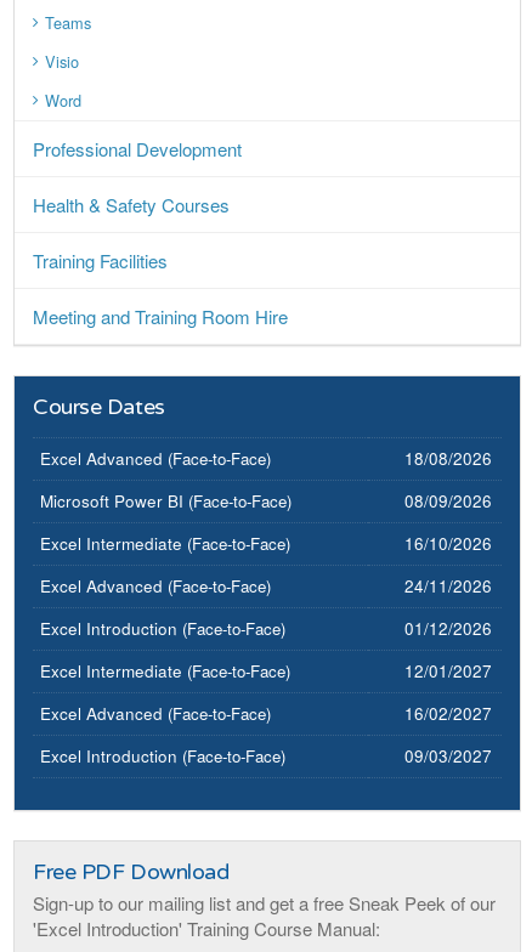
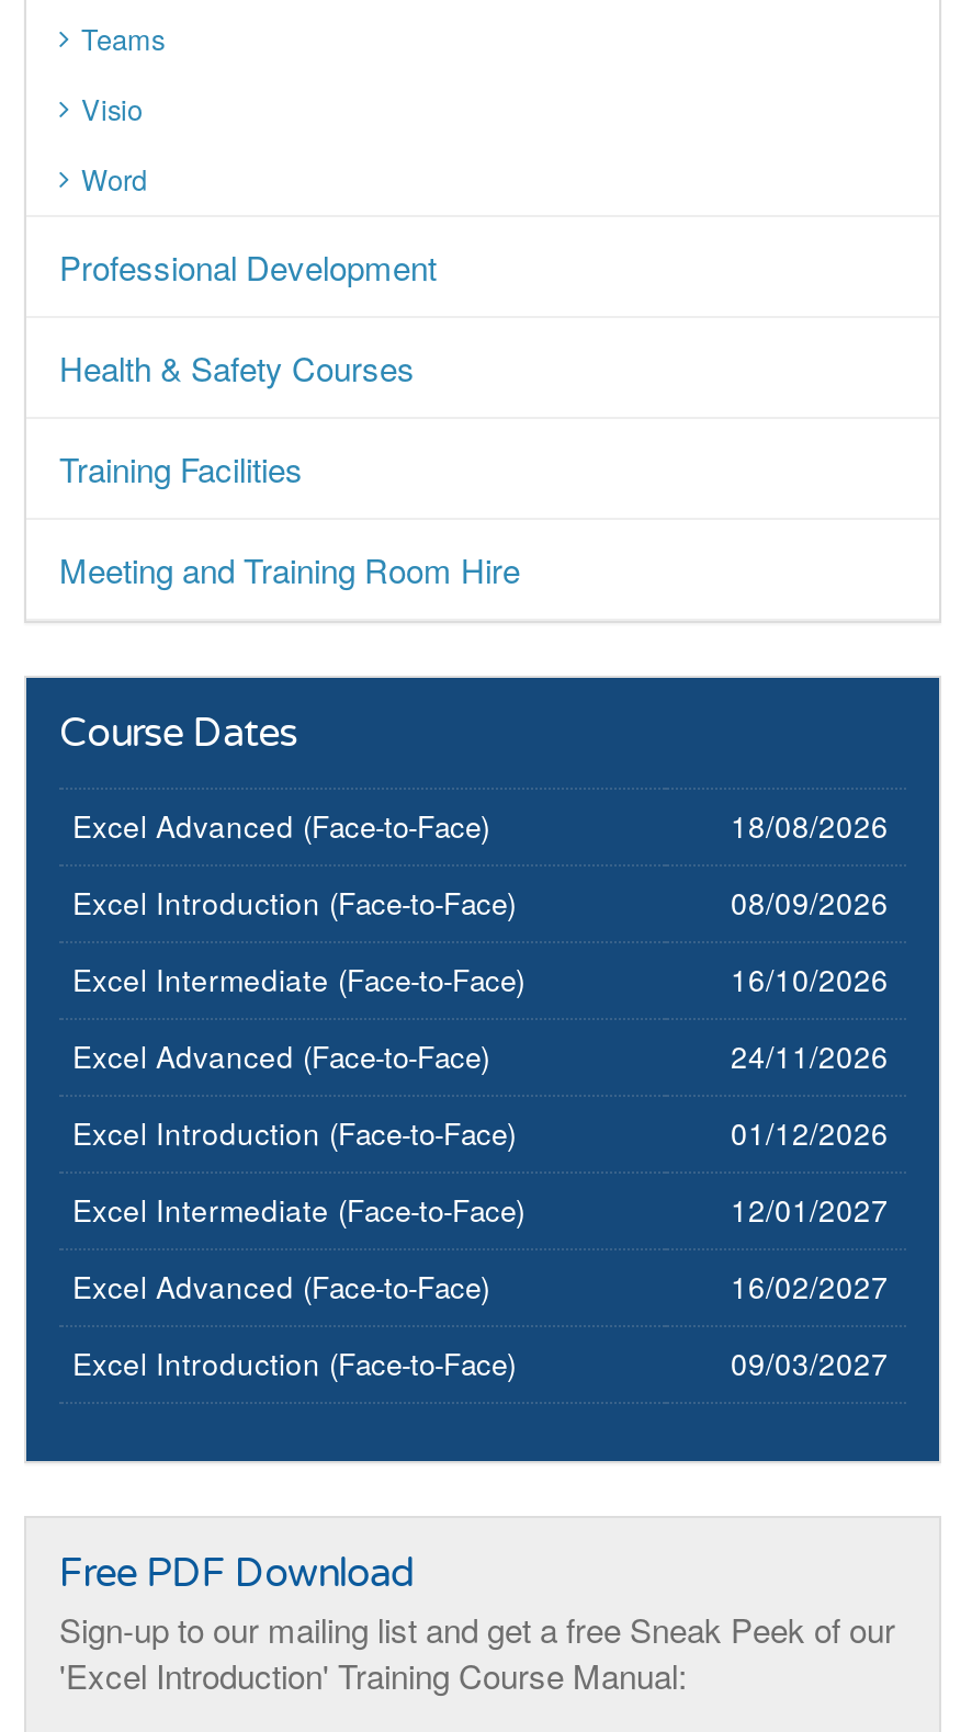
- Microsoft Power BI (Face-to-Face)
+ Excel Introduction (Face-to-Face)
